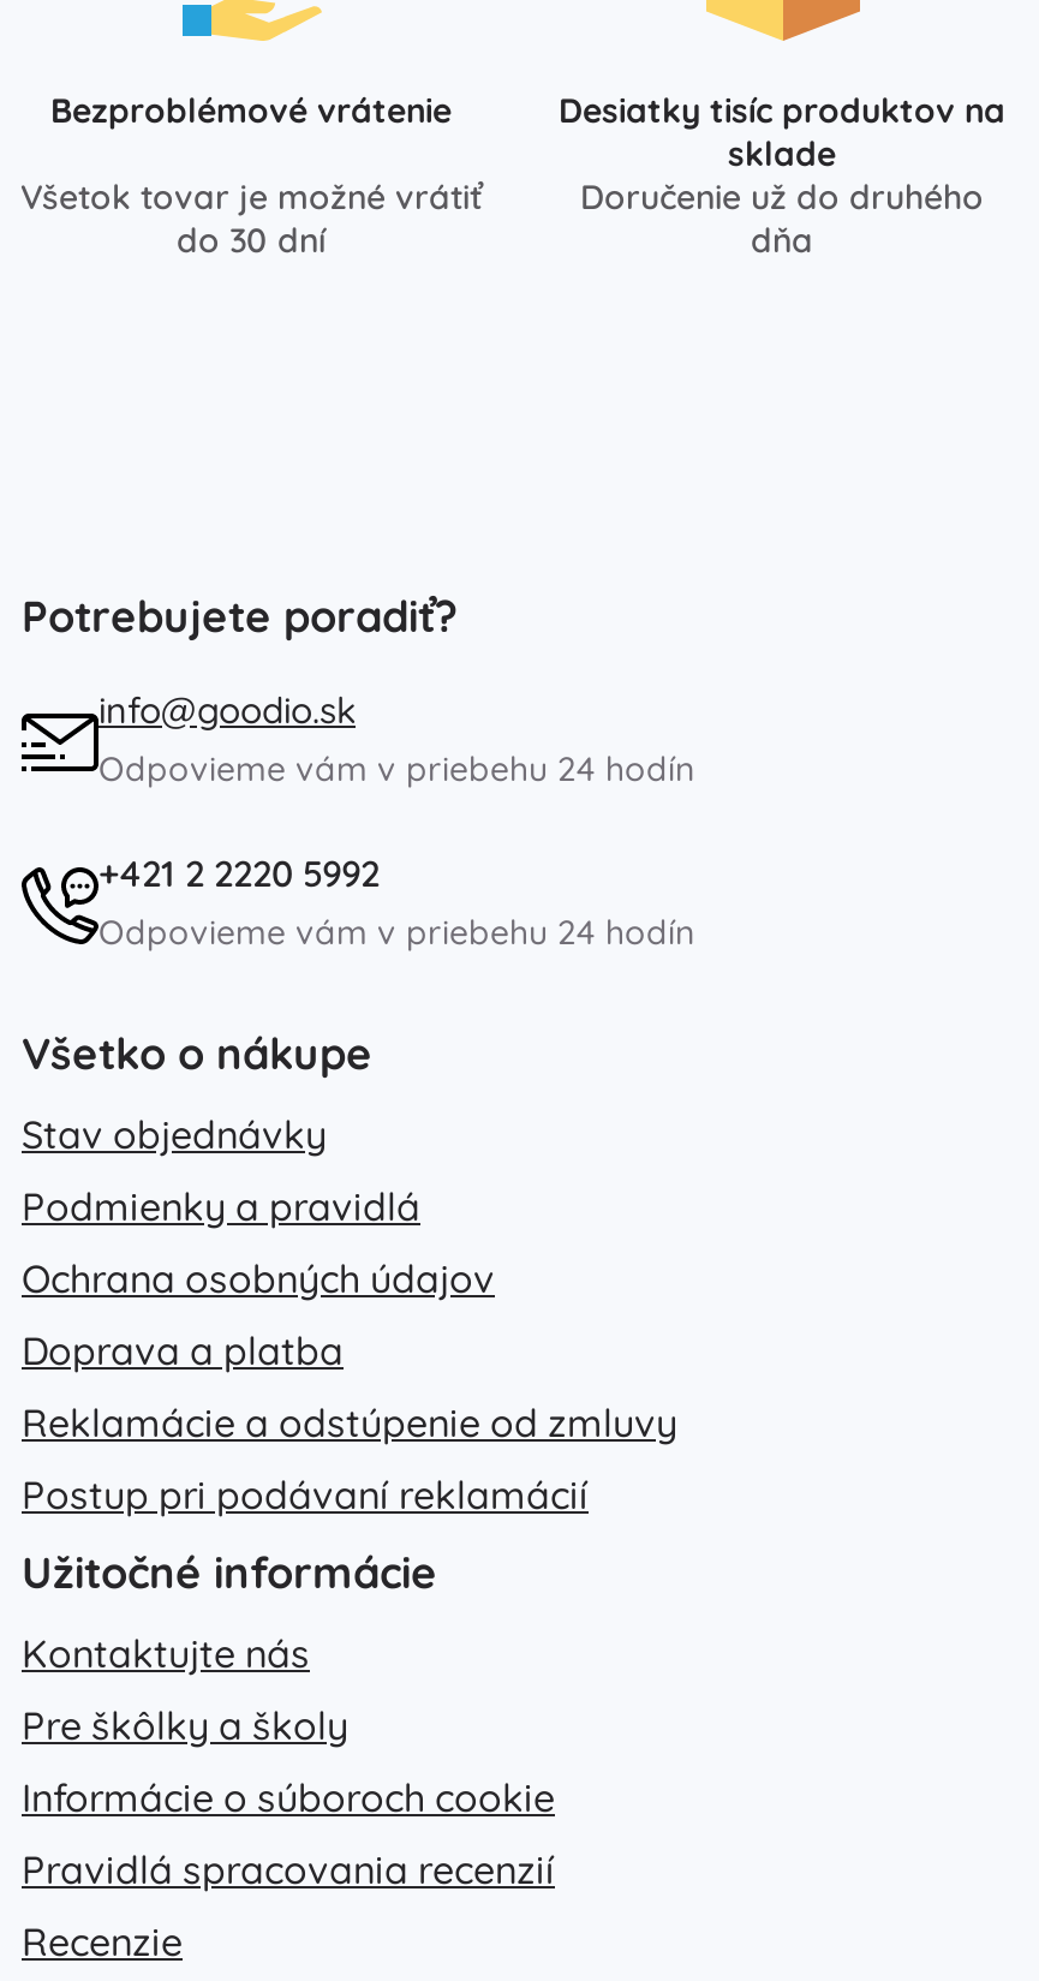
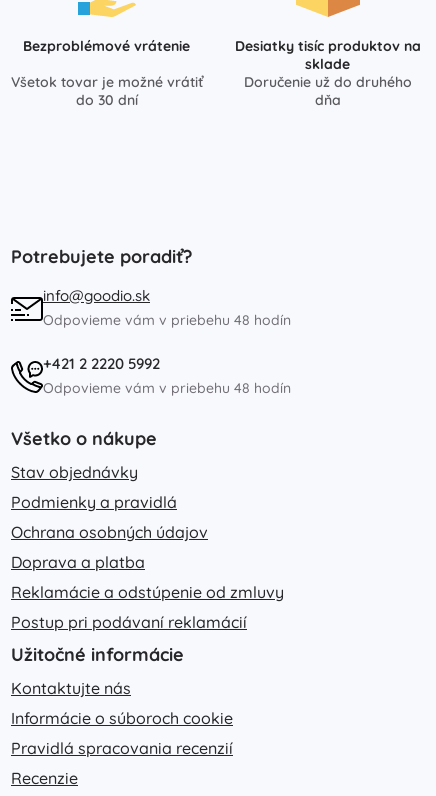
- Odpovieme vám v priebehu 24 hodín
+ Odpovieme vám v priebehu 48 hodín

- Odpovieme vám v priebehu 24 hodín
+ Odpovieme vám v priebehu 48 hodín

- Pre škôlky a školy
